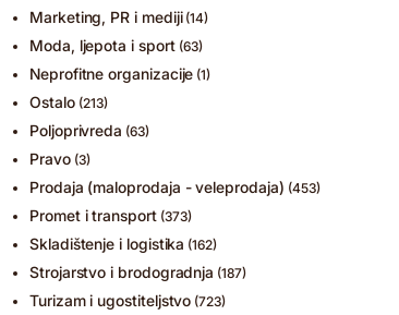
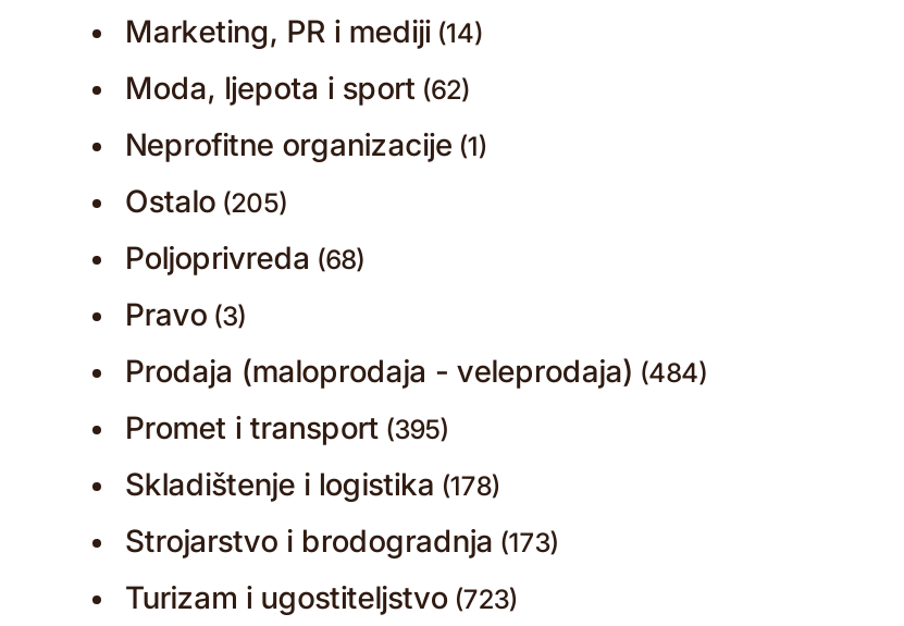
- Moda, ljepota i sport (63)
+ Moda, ljepota i sport (62)

- Ostalo (213)
+ Ostalo (205)

- Poljoprivreda (63)
+ Poljoprivreda (68)

- Prodaja (maloprodaja - veleprodaja) (453)
+ Prodaja (maloprodaja - veleprodaja) (484)

- Promet i transport (373)
+ Promet i transport (395)

- Skladištenje i logistika (162)
+ Skladištenje i logistika (178)

- Strojarstvo i brodogradnja (187)
+ Strojarstvo i brodogradnja (173)
